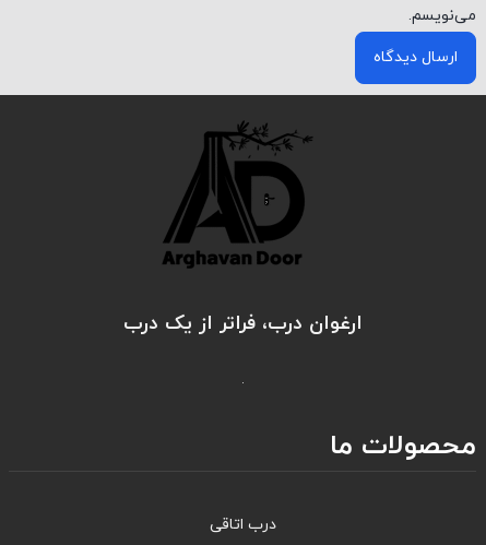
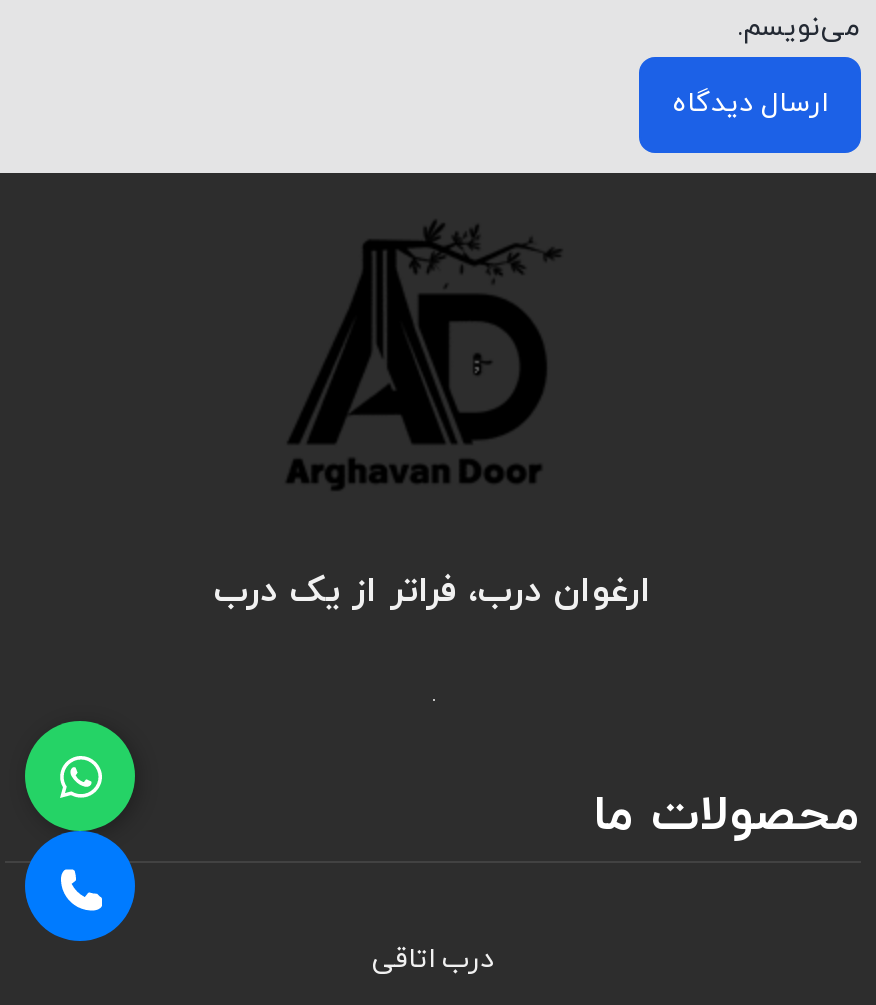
+ [image]
